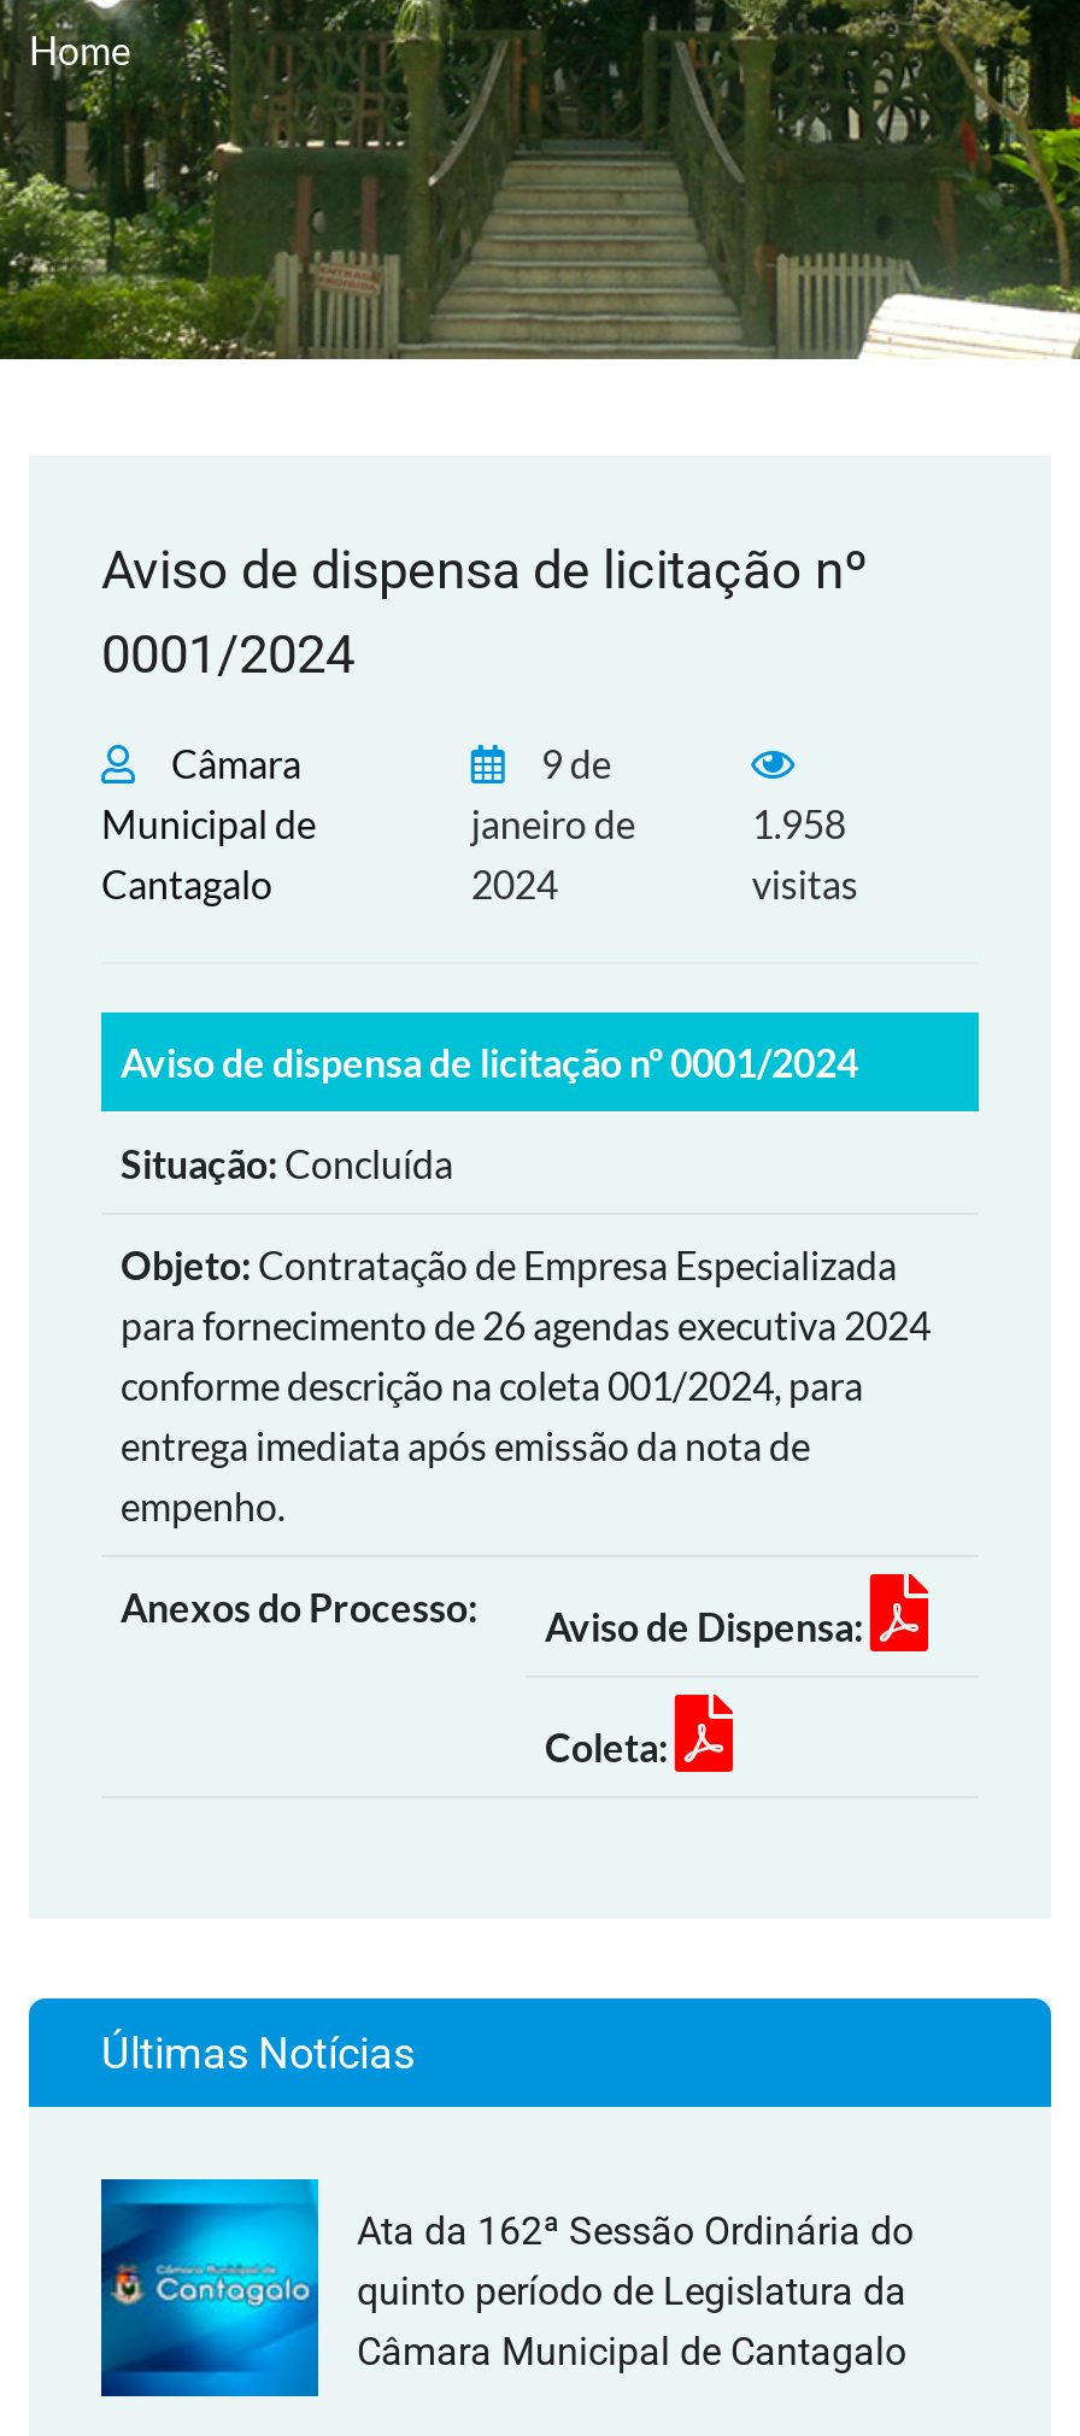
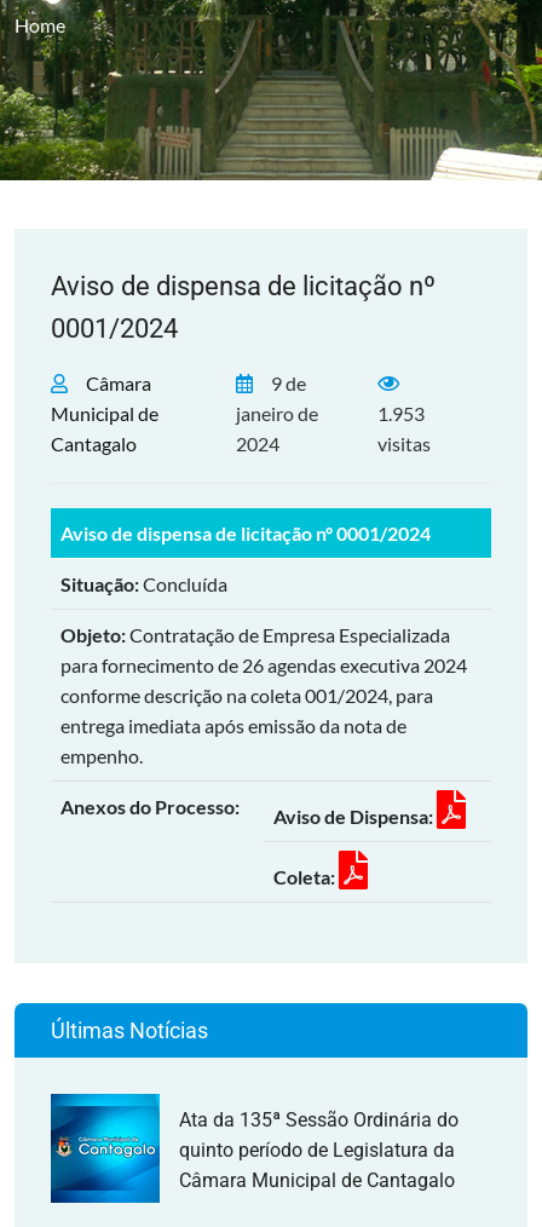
- 1.958
+ 1.953

- Ata da 162ª Sessão Ordinária do
+ Ata da 135ª Sessão Ordinária do
